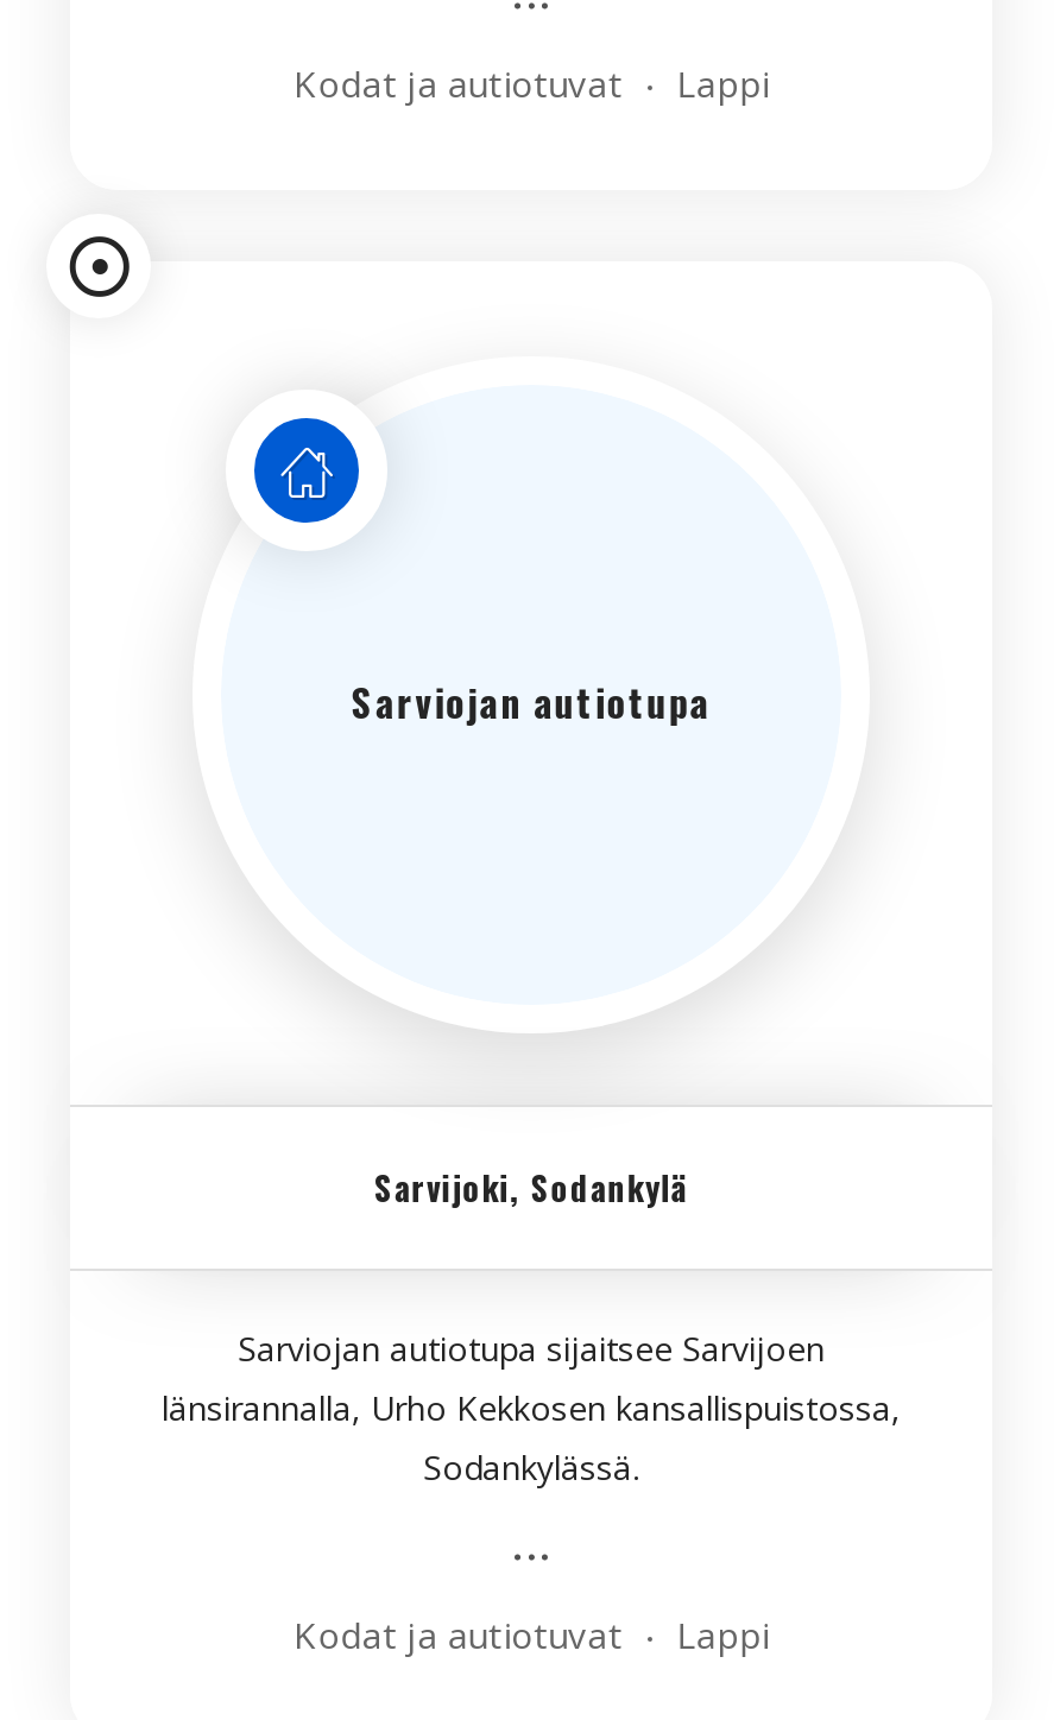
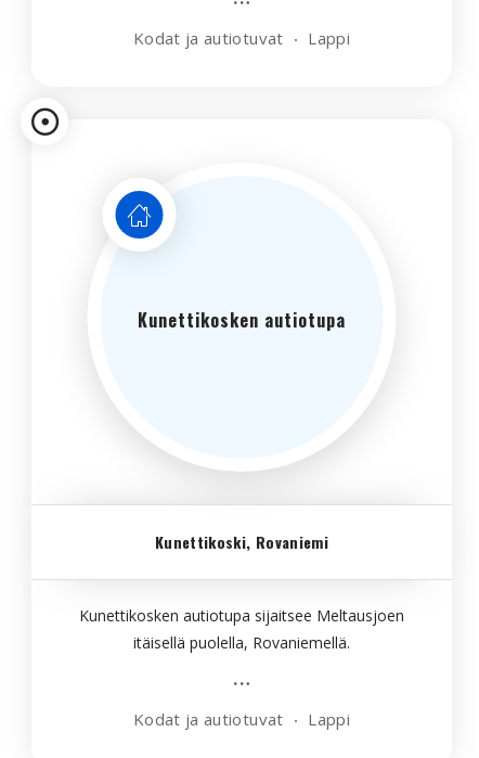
- Sarviojan autiotupa
+ Kunettikosken autiotupa

- Sarvijoki, Sodankylä
+ Kunettikoski, Rovaniemi

- Sarviojan autiotupa sijaitsee Sarvijoen
- länsirannalla, Urho Kekkosen kansallispuistossa,
- Sodankylässä.
+ Kunettikosken autiotupa sijaitsee Meltausjoen
+ itäisellä puolella, Rovaniemellä.
